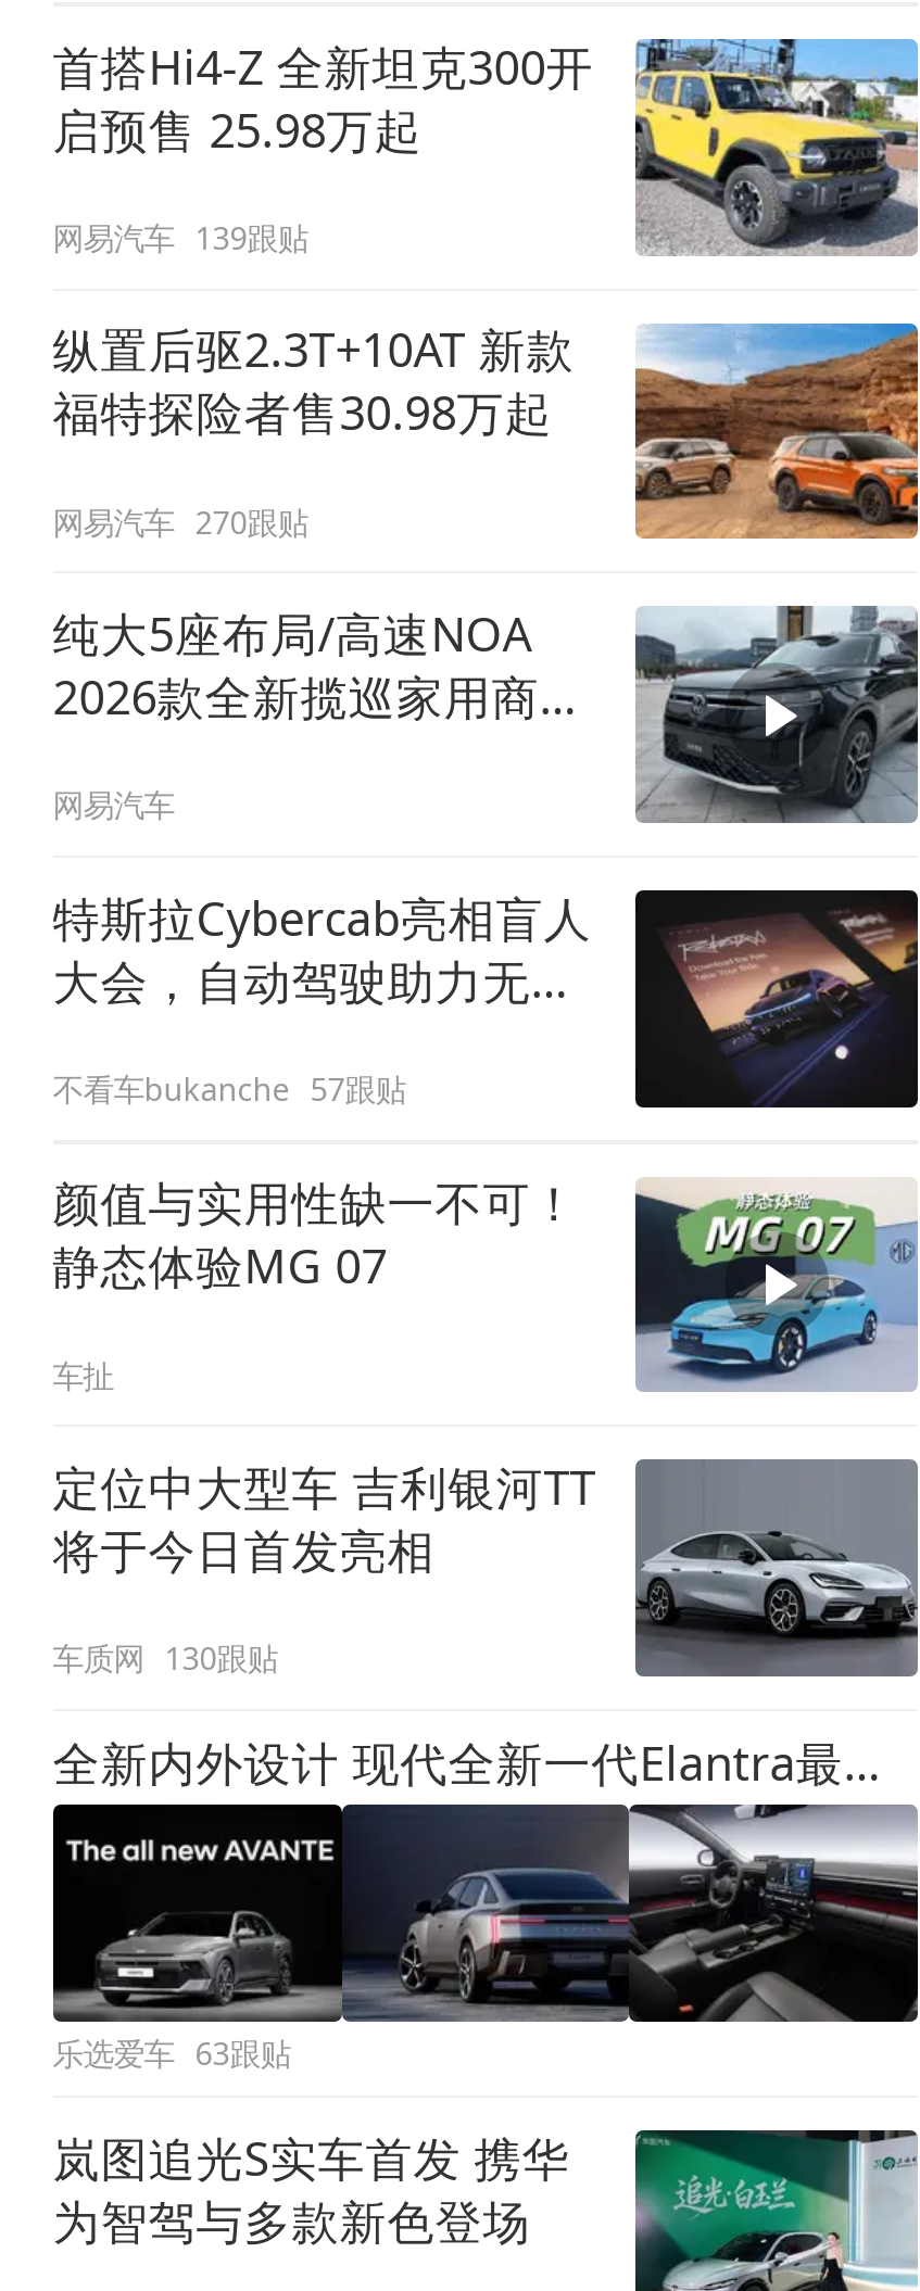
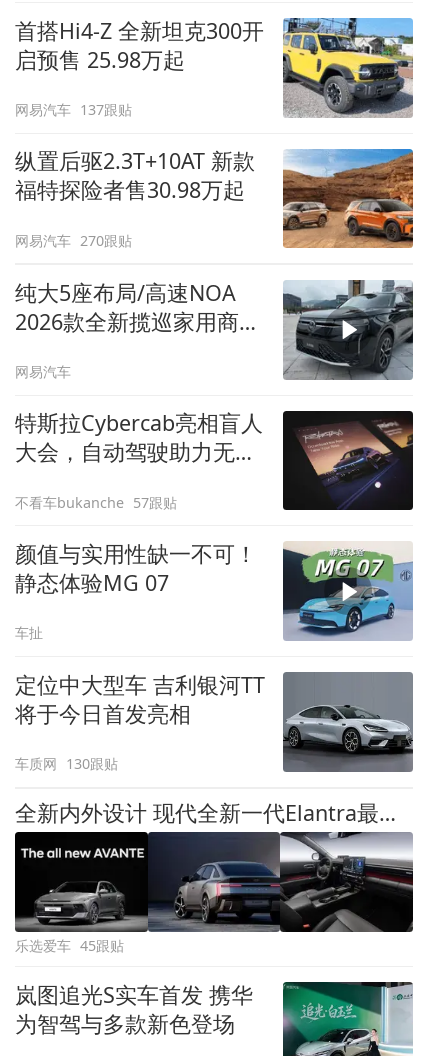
- 网易汽车 139跟贴
+ 网易汽车 137跟贴

- 乐选爱车 63跟贴
+ 乐选爱车 45跟贴
